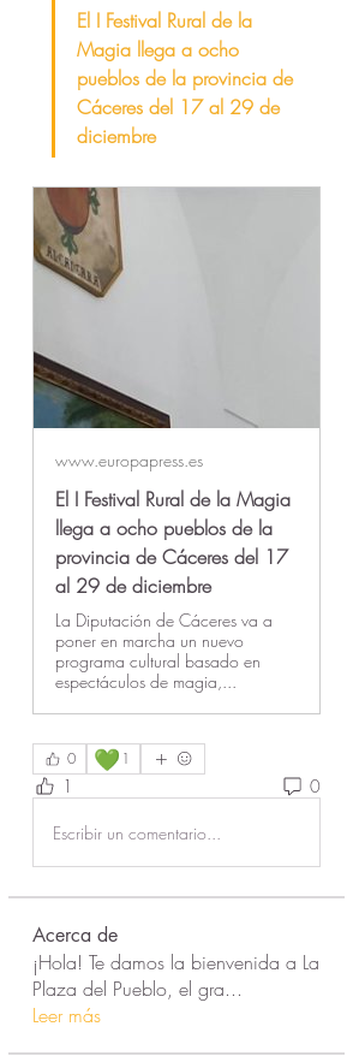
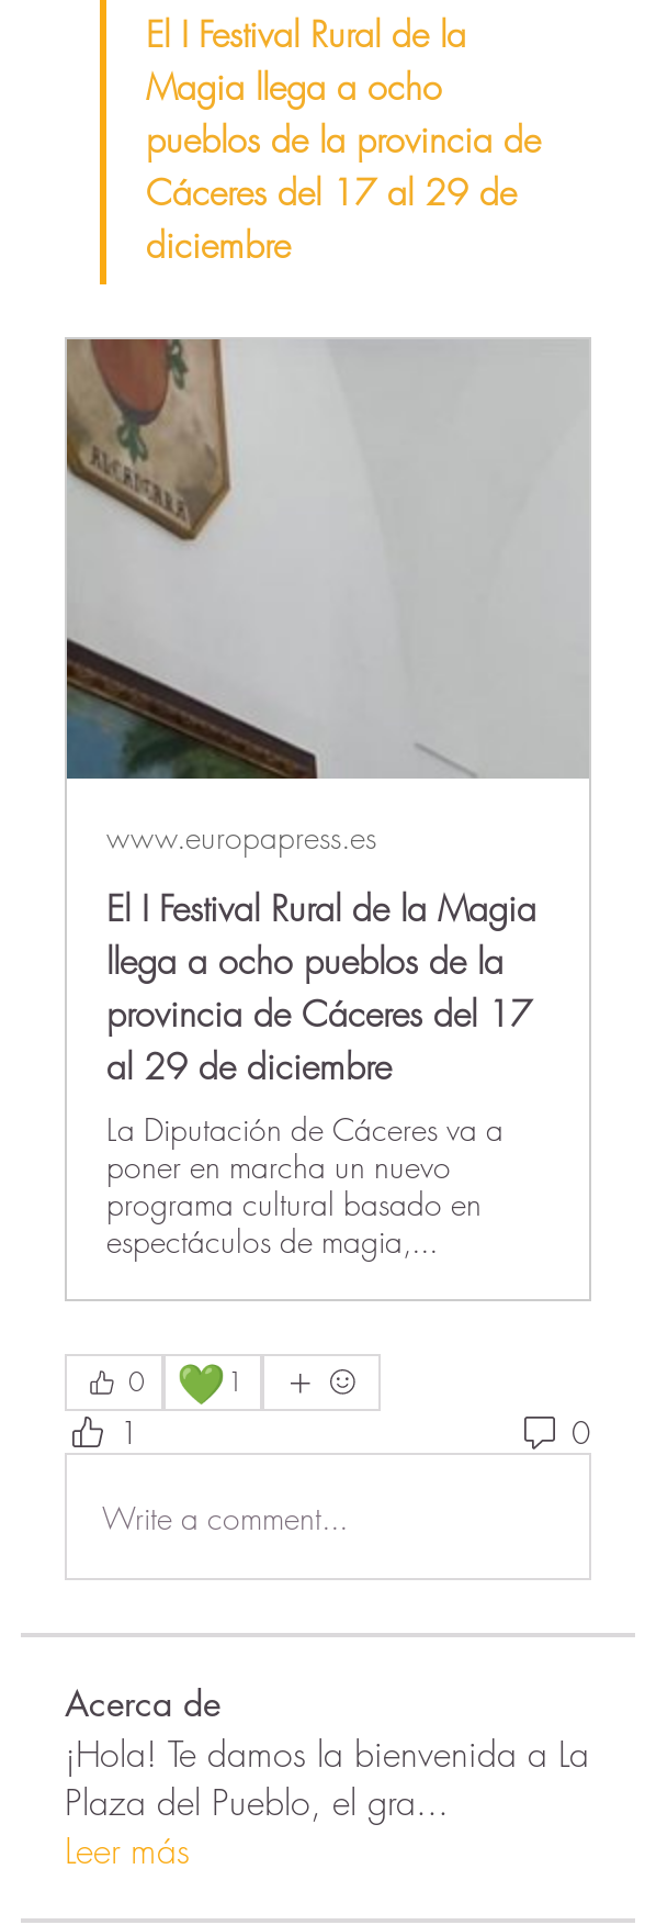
- Escribir un comentario...
+ Write a comment...
